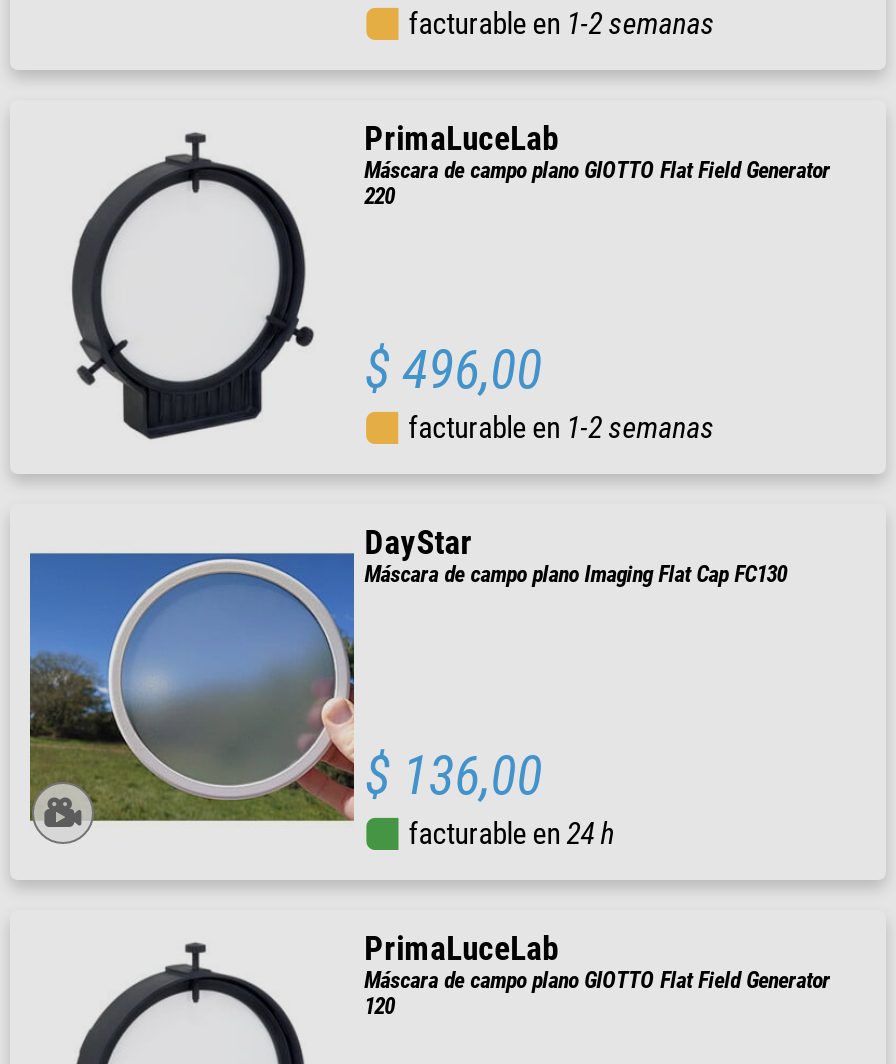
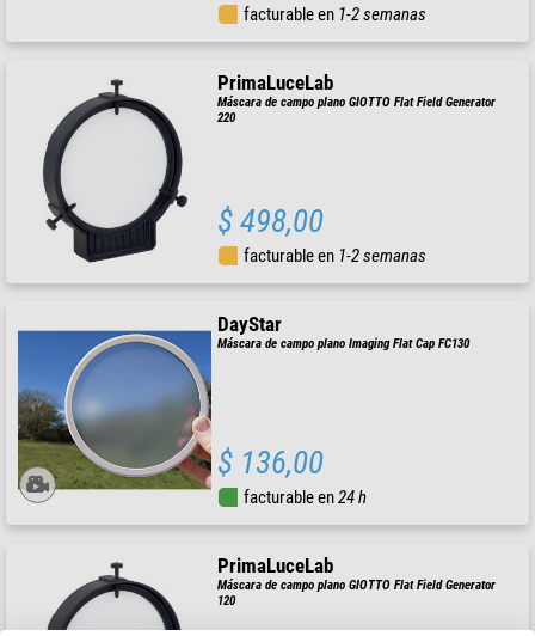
- $ 496,00
+ $ 498,00
